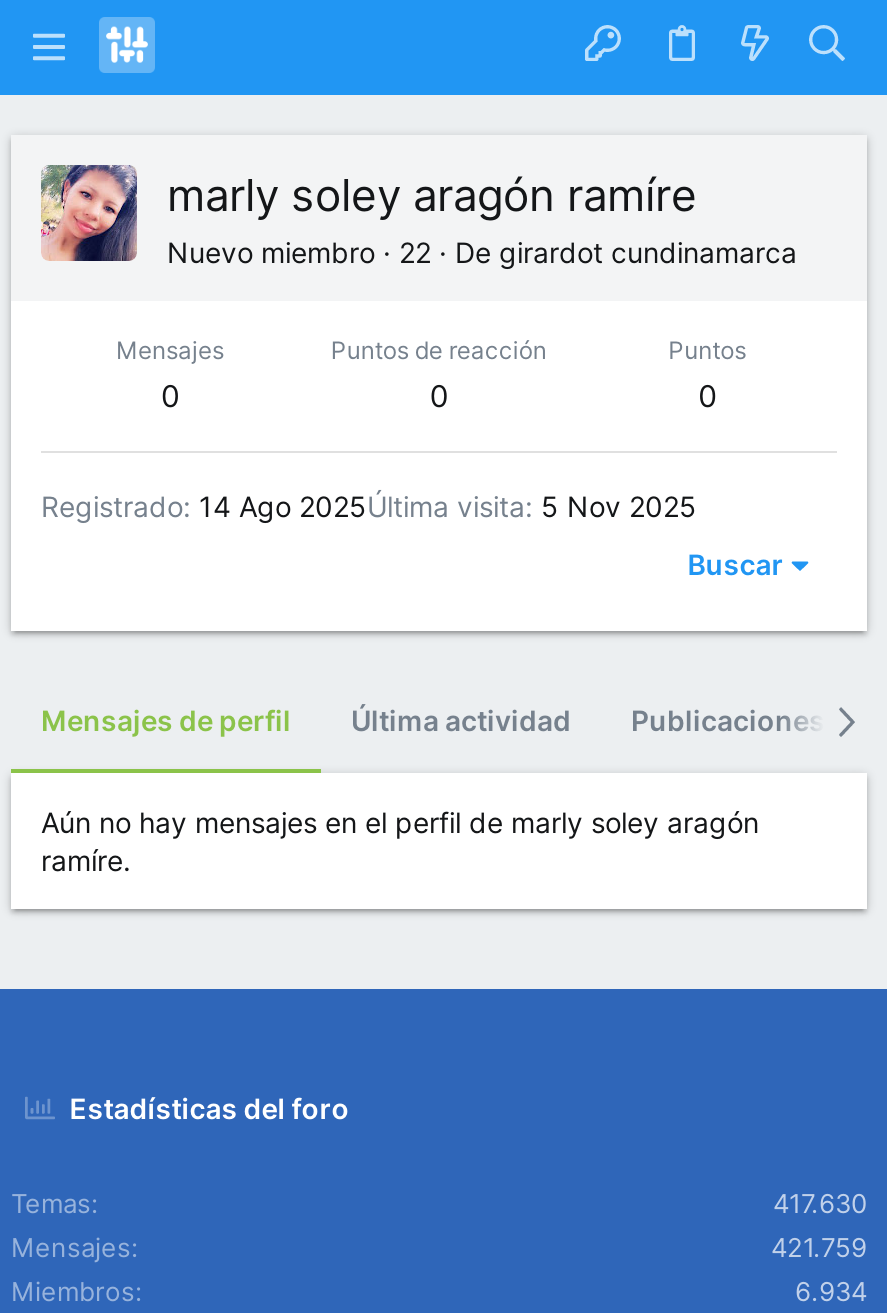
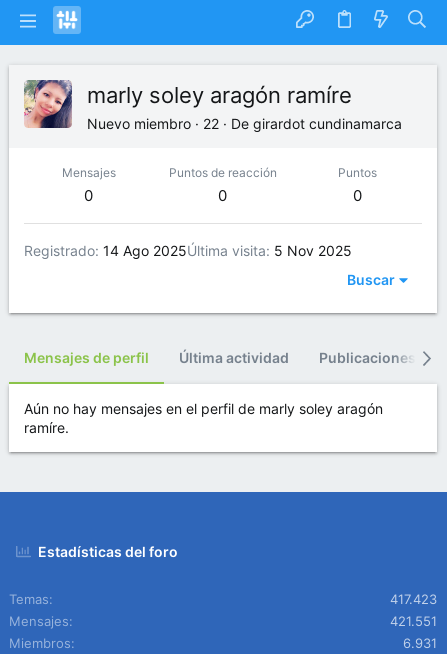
- 417.630
+ 417.423

- 421.759
+ 421.551

- 6.934
+ 6.931
